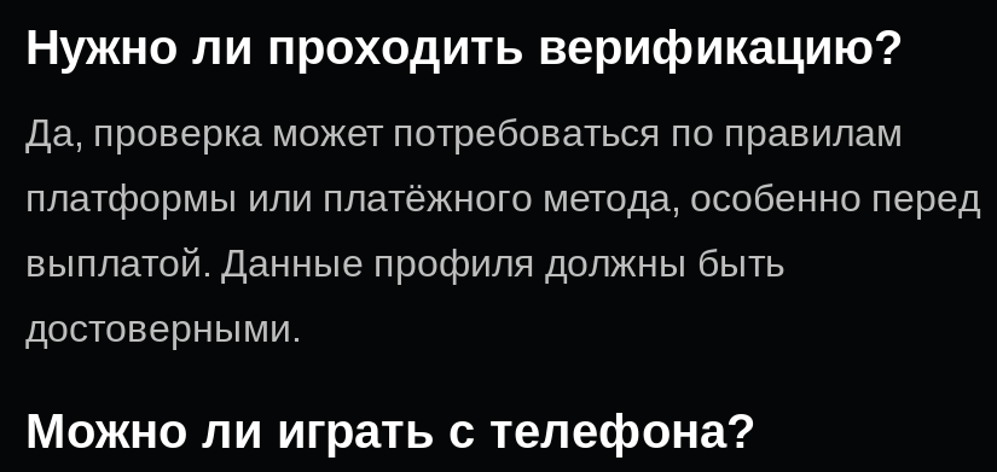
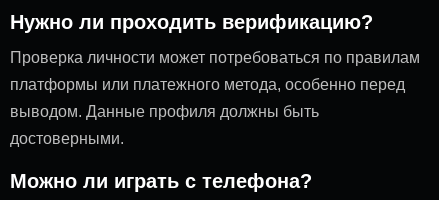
- Да, проверка может потребоваться по правилам
+ Проверка личности может потребоваться по правилам

- платформы или платёжного метода, особенно перед
+ платформы или платежного метода, особенно перед

- выплатой. Данные профиля должны быть
+ выводом. Данные профиля должны быть
